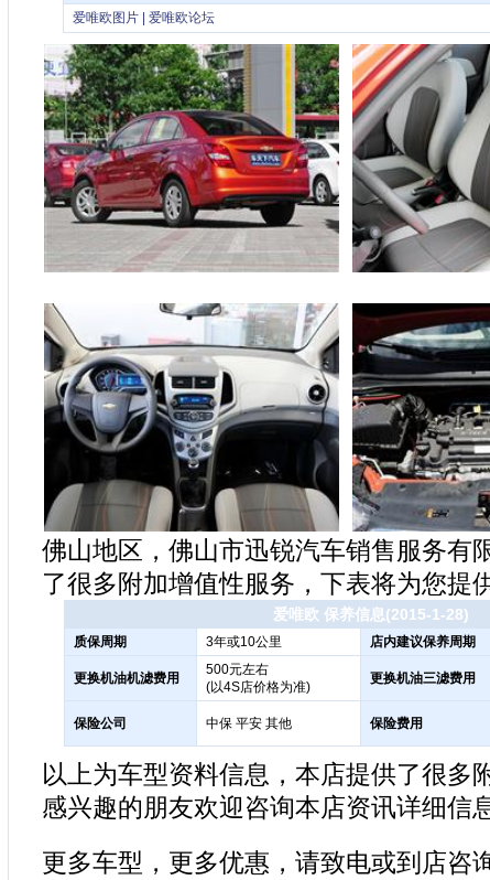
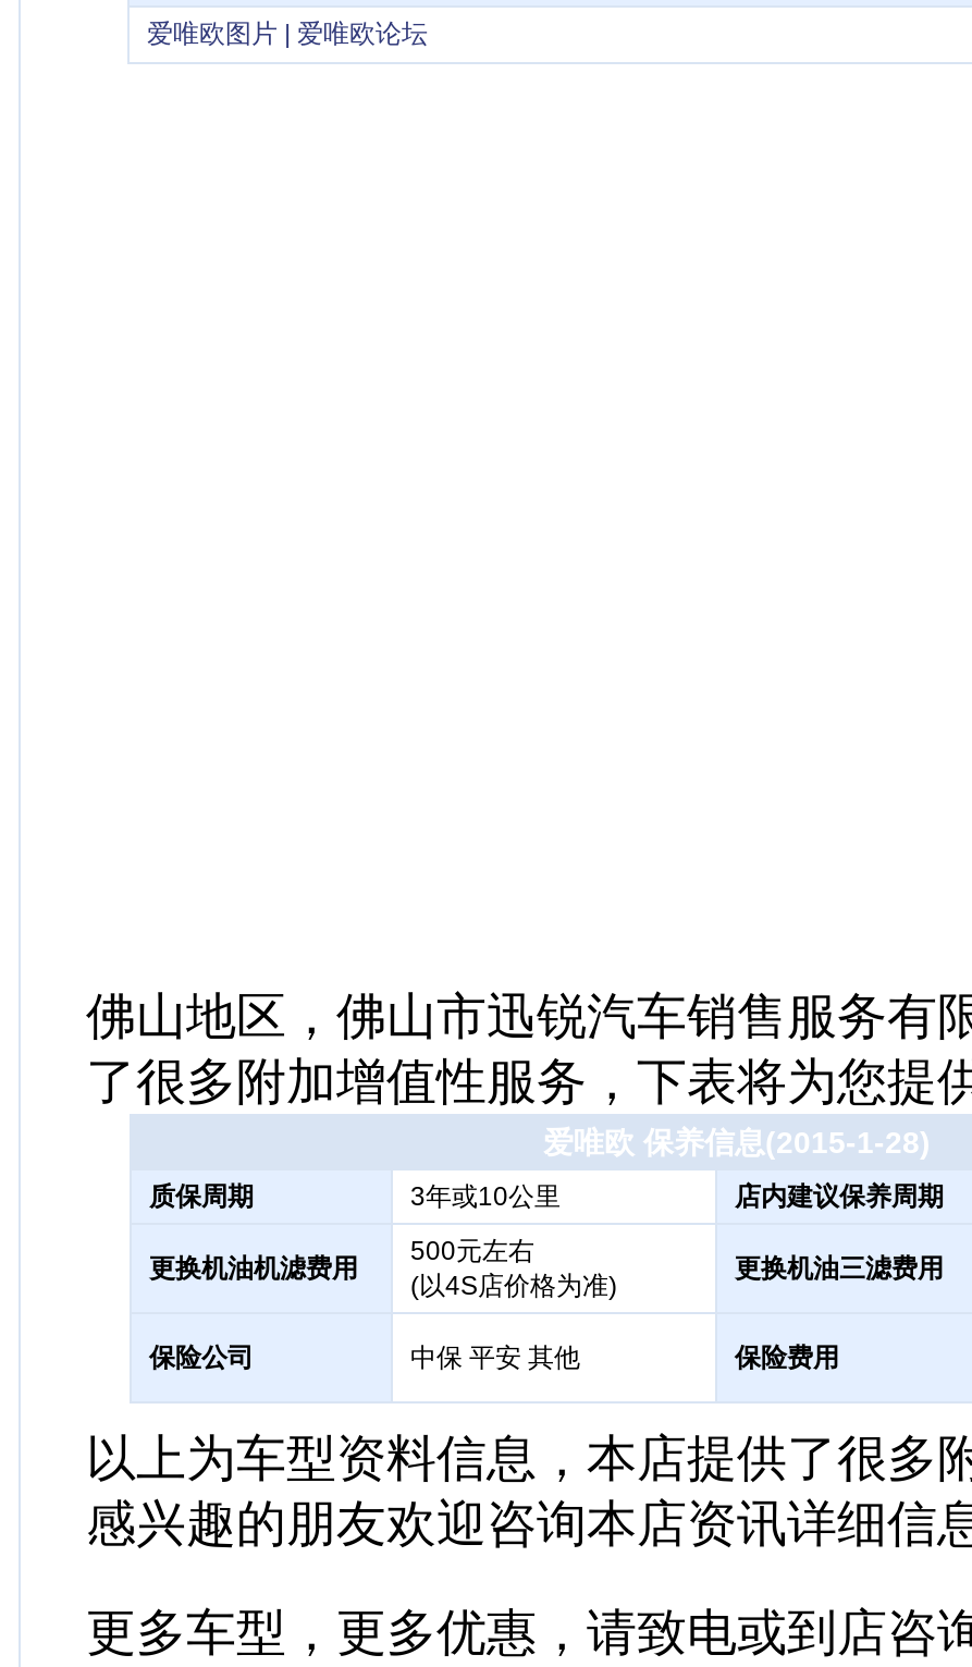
- [image]

- [image]

- [image]

- [image]
